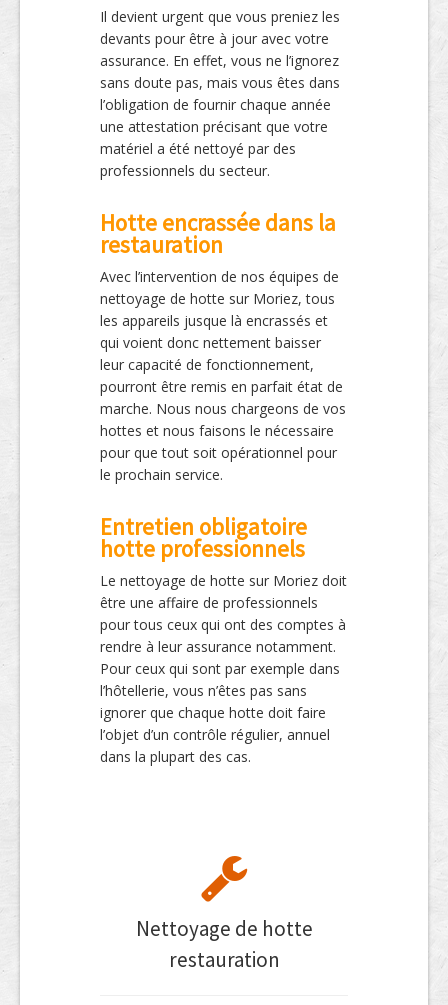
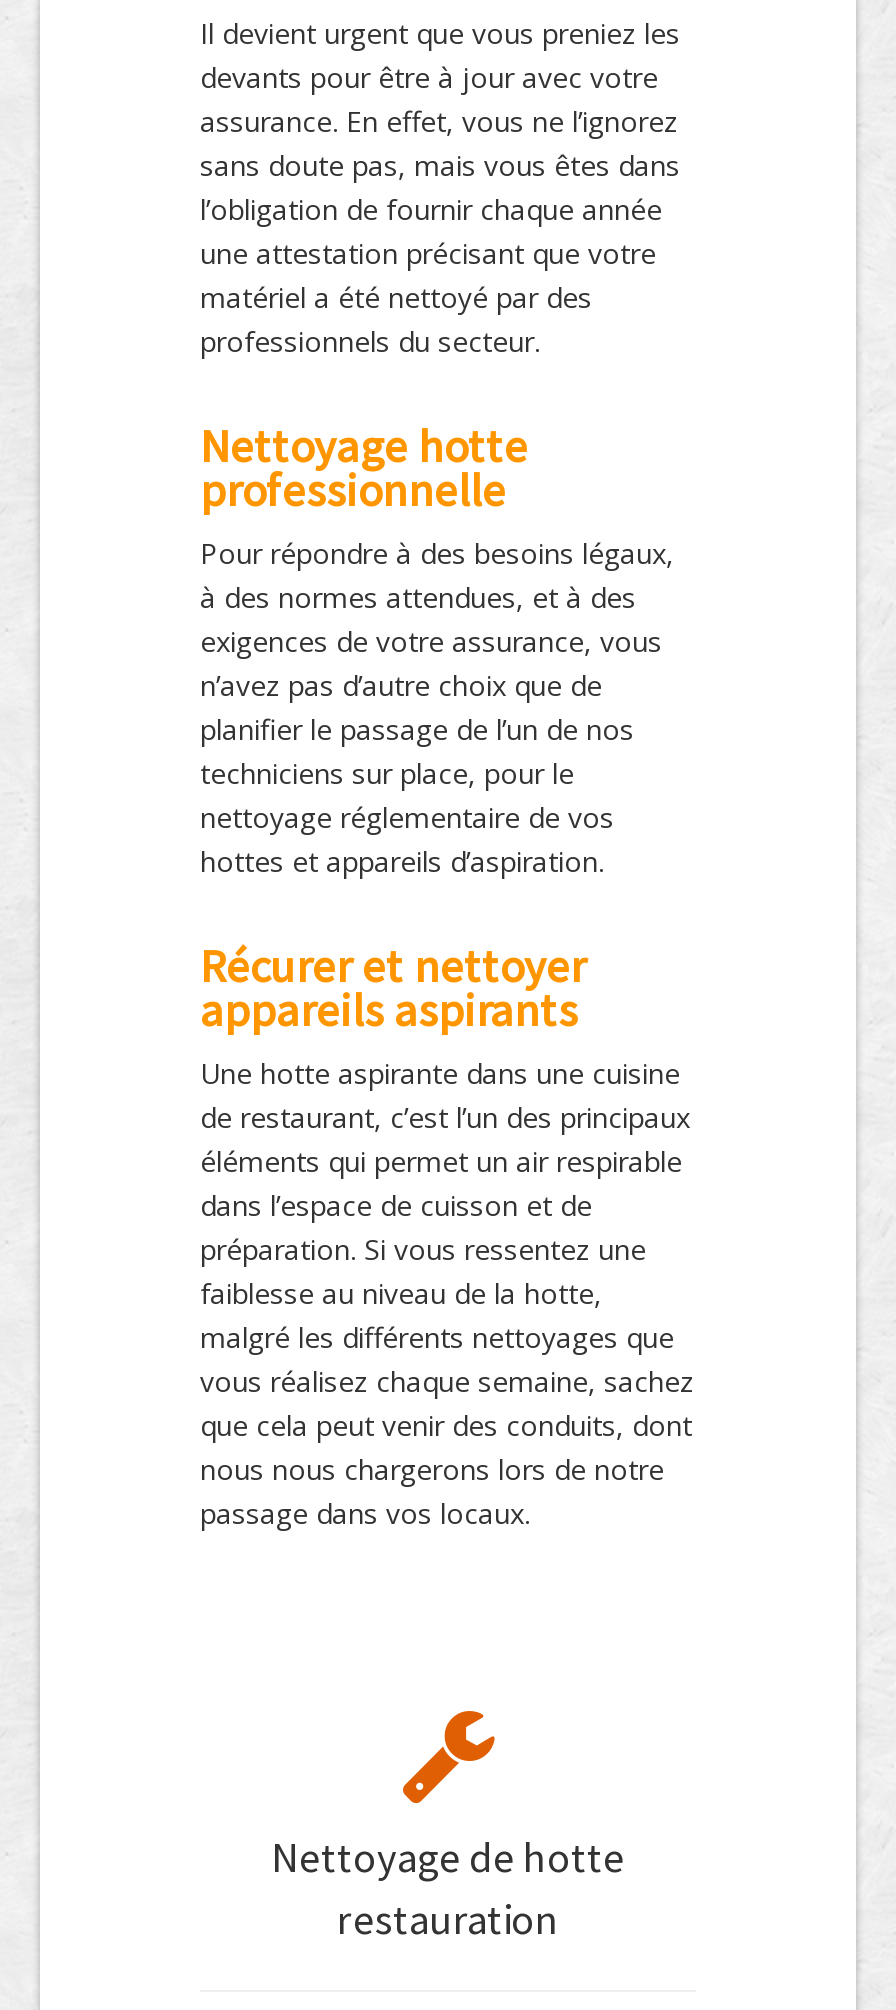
- Hotte encrassée dans la
- restauration
- Avec l’intervention de nos équipes de
- nettoyage de hotte sur Moriez, tous
- les appareils jusque là encrassés et
- qui voient donc nettement baisser
- leur capacité de fonctionnement,
- pourront être remis en parfait état de
- marche. Nous nous chargeons de vos
- hottes et nous faisons le nécessaire
- pour que tout soit opérationnel pour
- le prochain service.
+ Nettoyage hotte
+ professionnelle
+ Pour répondre à des besoins légaux,
+ à des normes attendues, et à des
+ exigences de votre assurance, vous
+ n’avez pas d’autre choix que de
+ planifier le passage de l’un de nos
+ techniciens sur place, pour le
+ nettoyage réglementaire de vos
+ hottes et appareils d’aspiration.

- Entretien obligatoire
- hotte professionnels
- Le nettoyage de hotte sur Moriez doit
- être une affaire de professionnels
- pour tous ceux qui ont des comptes à
- rendre à leur assurance notamment.
- Pour ceux qui sont par exemple dans
- l’hôtellerie, vous n’êtes pas sans
- ignorer que chaque hotte doit faire
- l’objet d’un contrôle régulier, annuel
- dans la plupart des cas.
+ Récurer et nettoyer
+ appareils aspirants
+ Une hotte aspirante dans une cuisine
+ de restaurant, c’est l’un des principaux
+ éléments qui permet un air respirable
+ dans l’espace de cuisson et de
+ préparation. Si vous ressentez une
+ faiblesse au niveau de la hotte,
+ malgré les différents nettoyages que
+ vous réalisez chaque semaine, sachez
+ que cela peut venir des conduits, dont
+ nous nous chargerons lors de notre
+ passage dans vos locaux.
